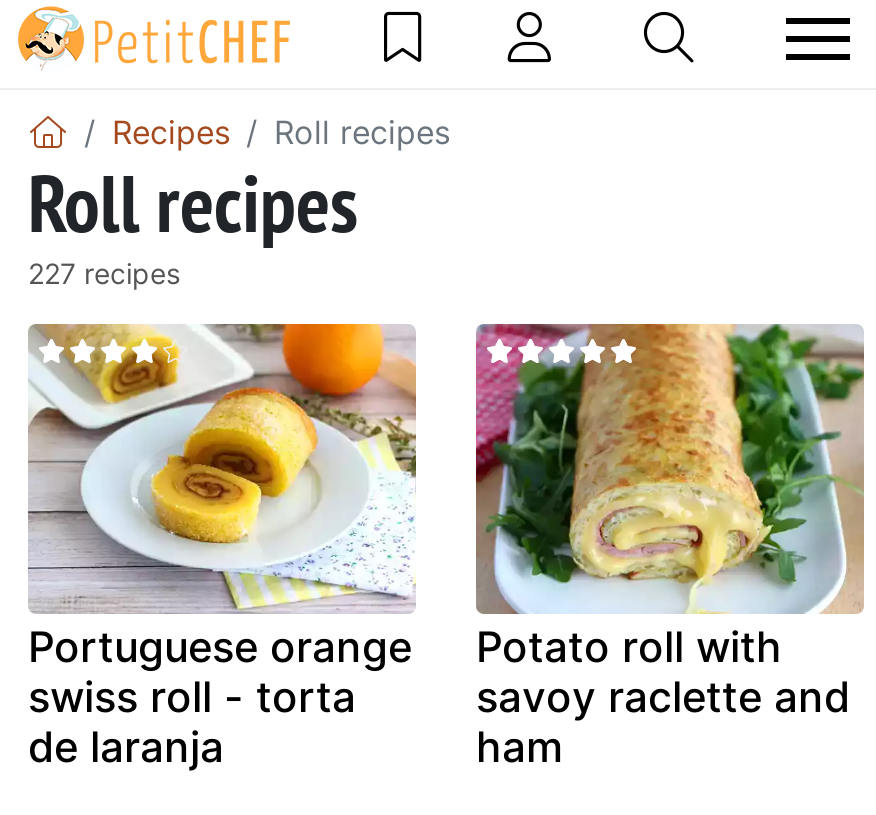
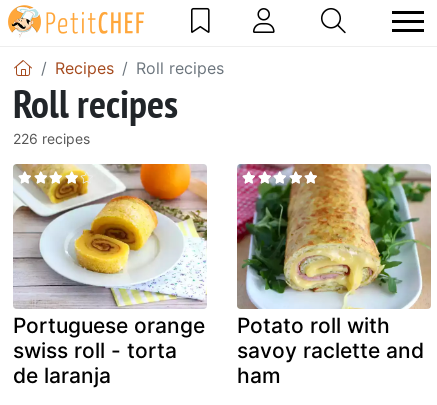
- 227 recipes
+ 226 recipes
